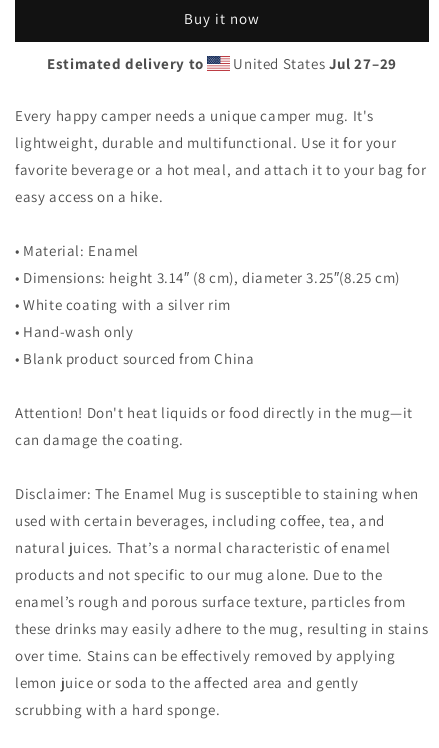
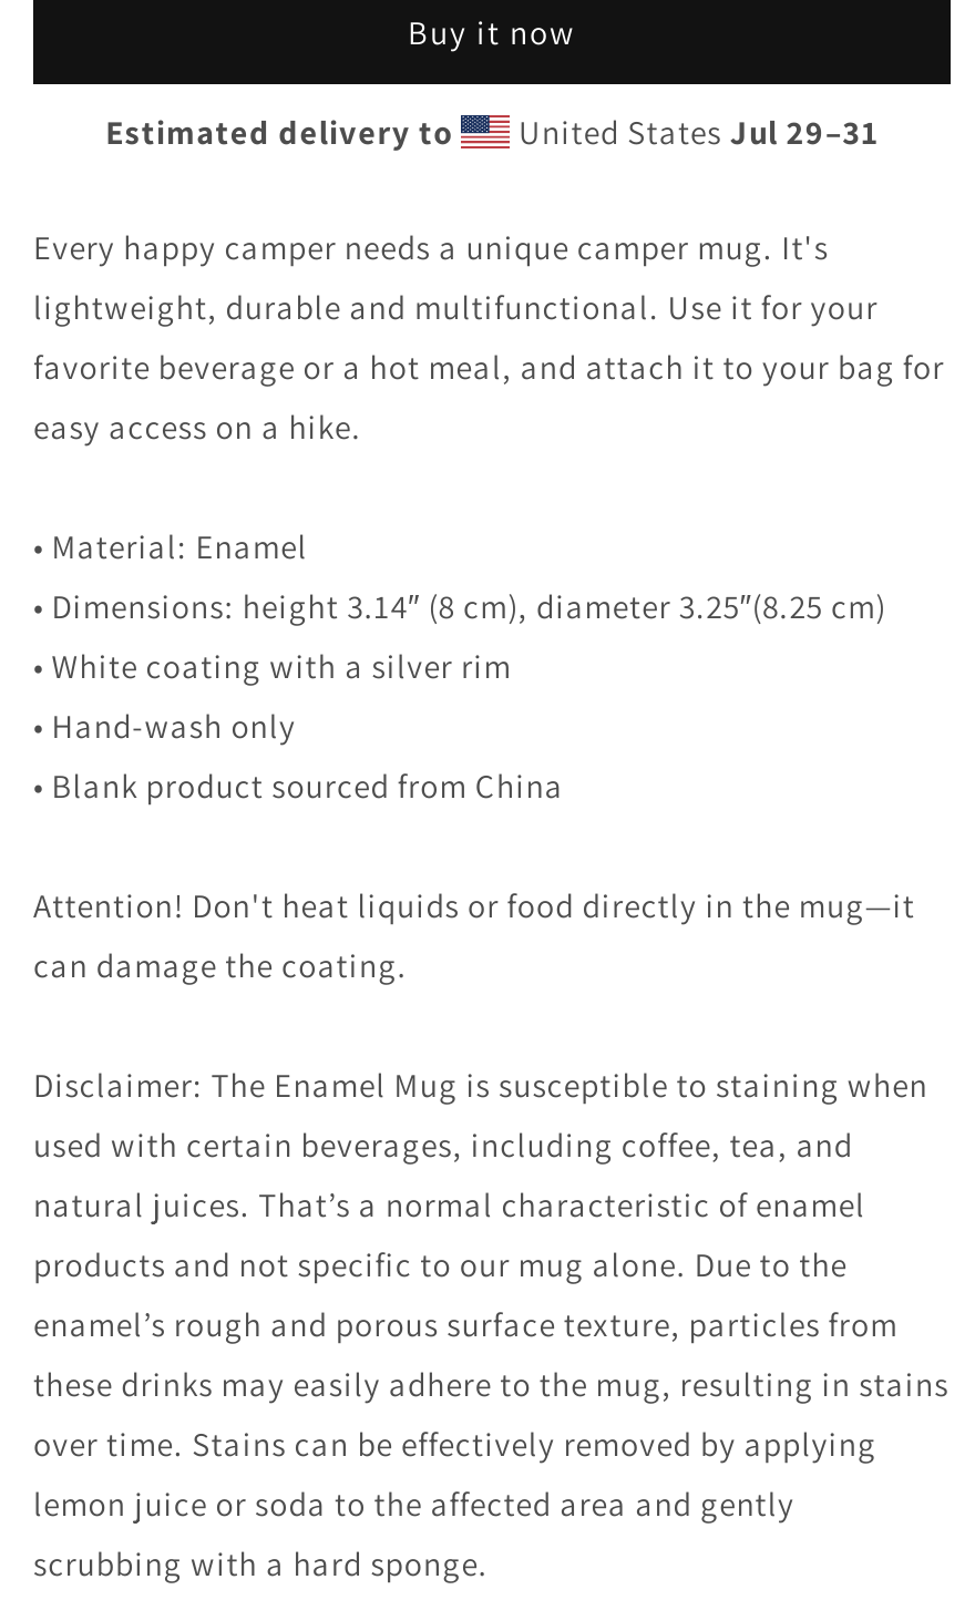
- United States Jul 27–29
+ United States Jul 29–31
